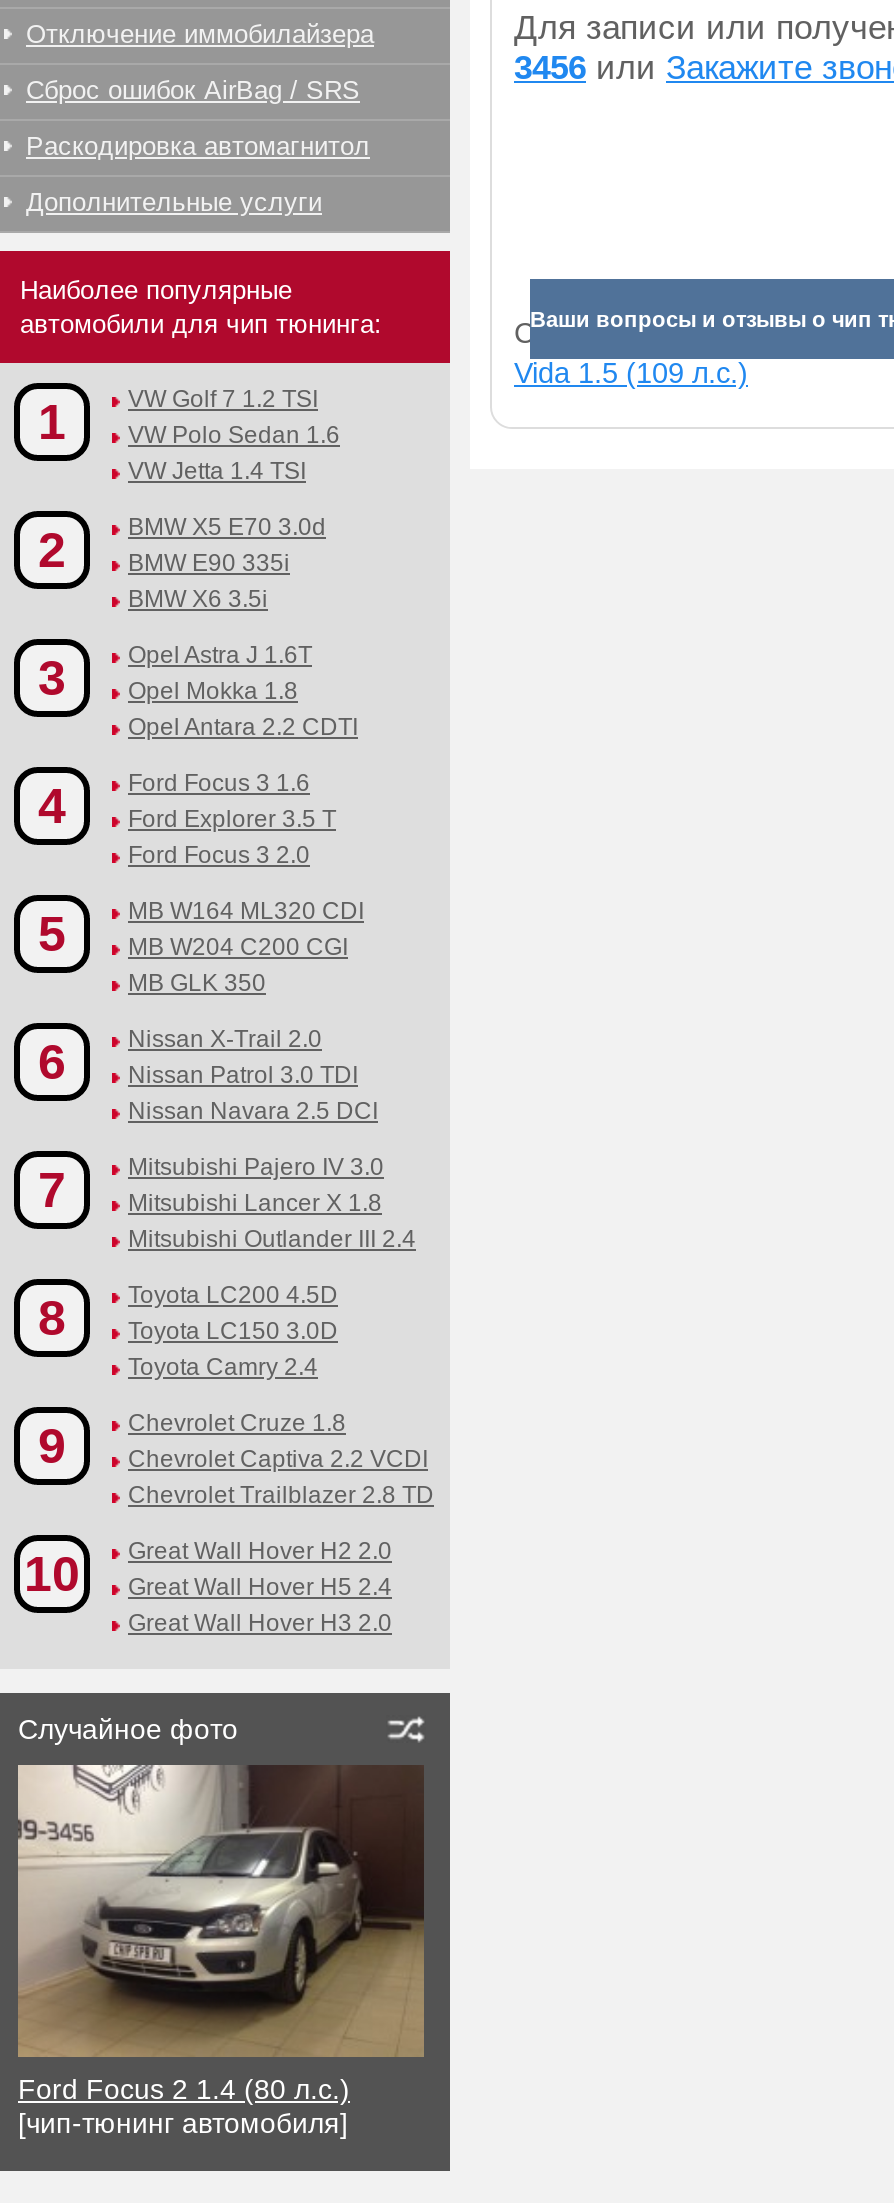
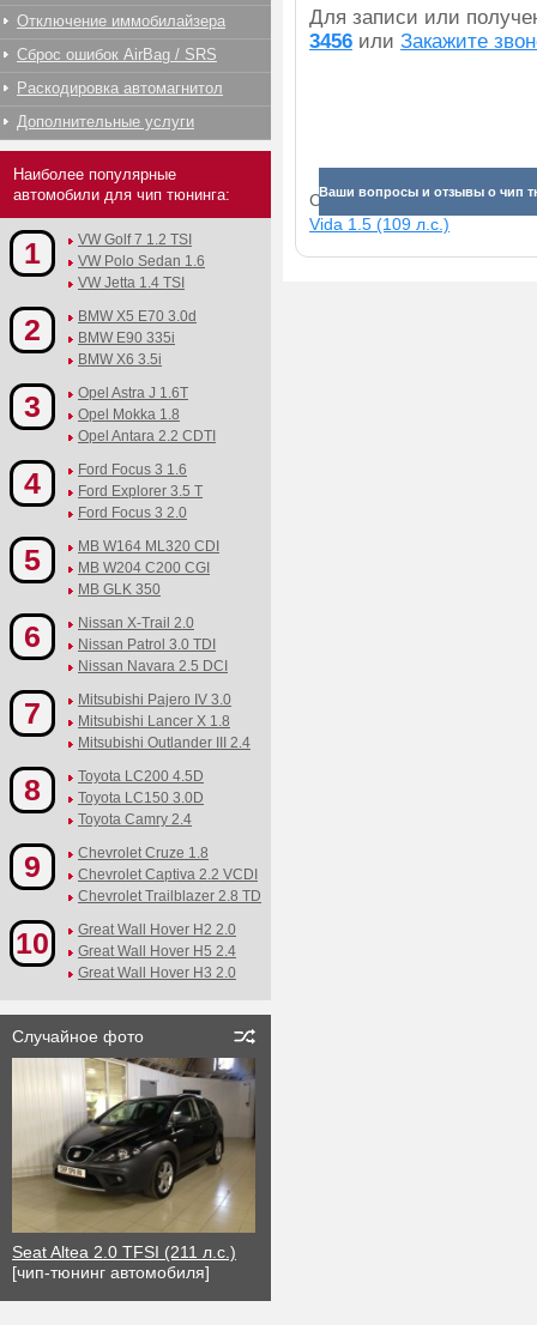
- [image]
- Ford Focus 2 1.4 (80 л.с.)
+ [image]
+ Seat Altea 2.0 TFSI (211 л.с.)
